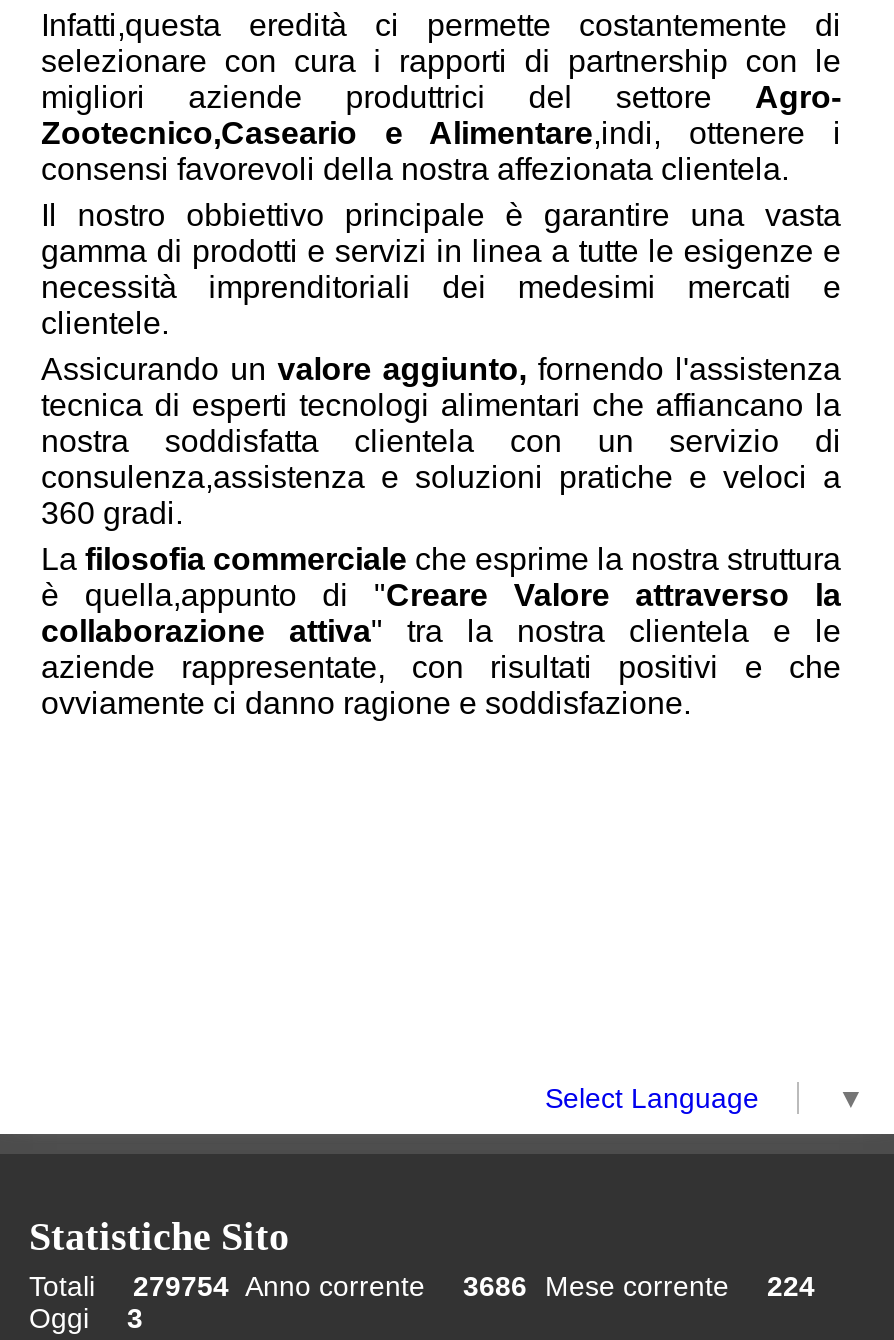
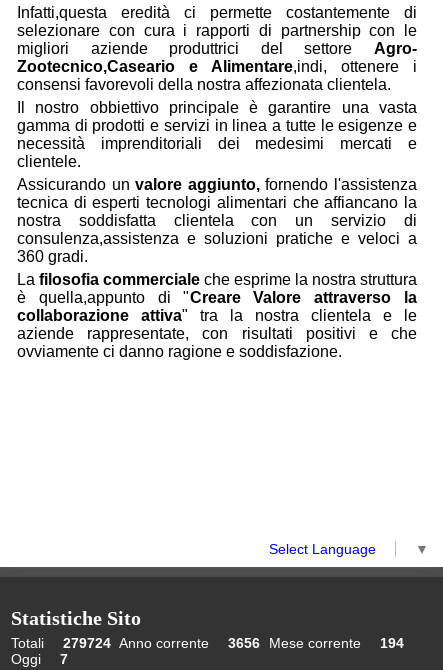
- 279754 Anno corrente
+ 279724 Anno corrente

- 3686 Mese corrente
+ 3656 Mese corrente

- 224
+ 194

- Oggi 3
+ Oggi 7
